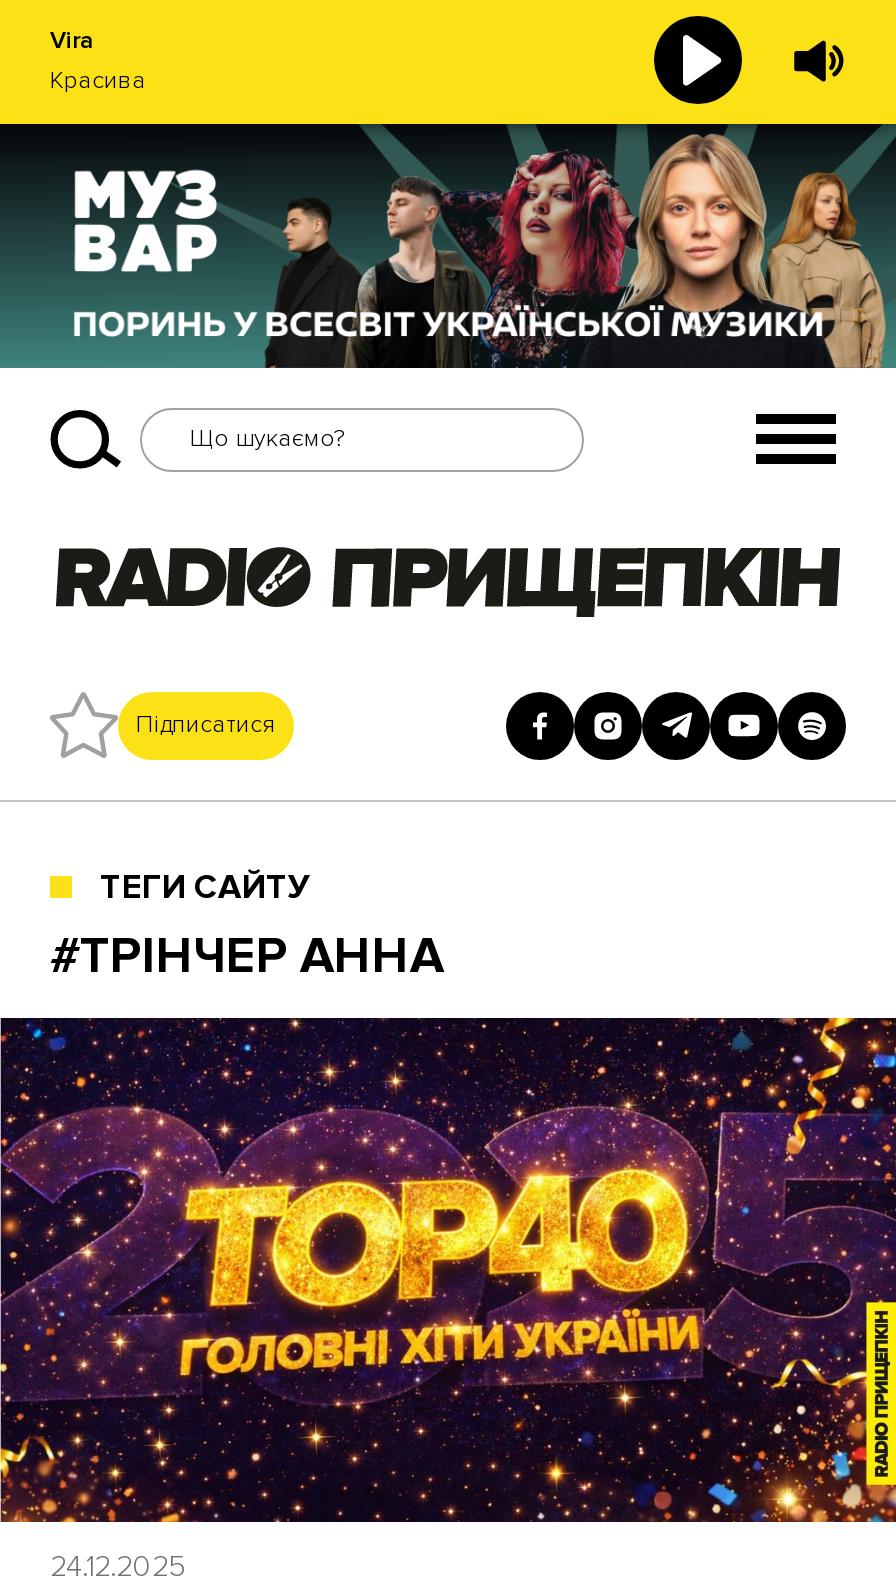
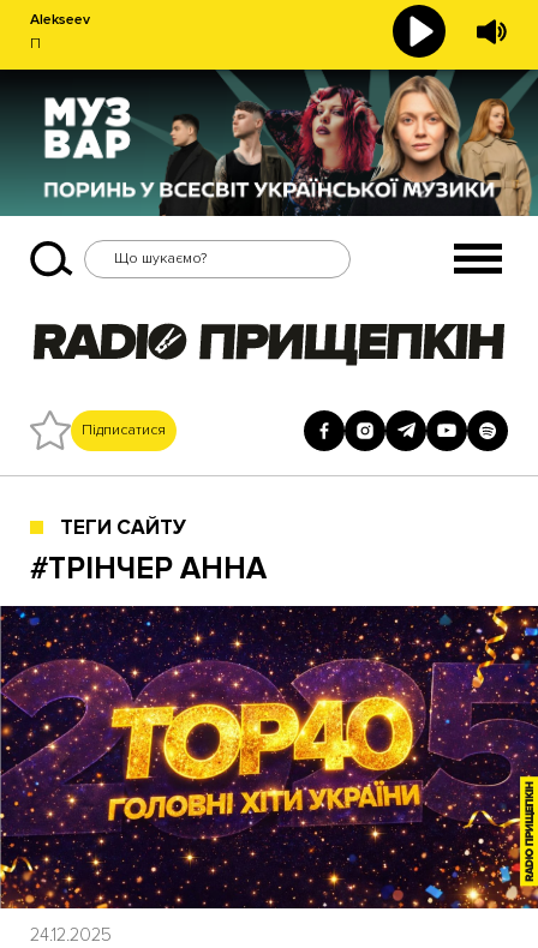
- Vira
- Красива
+ Alekseev
+ П
